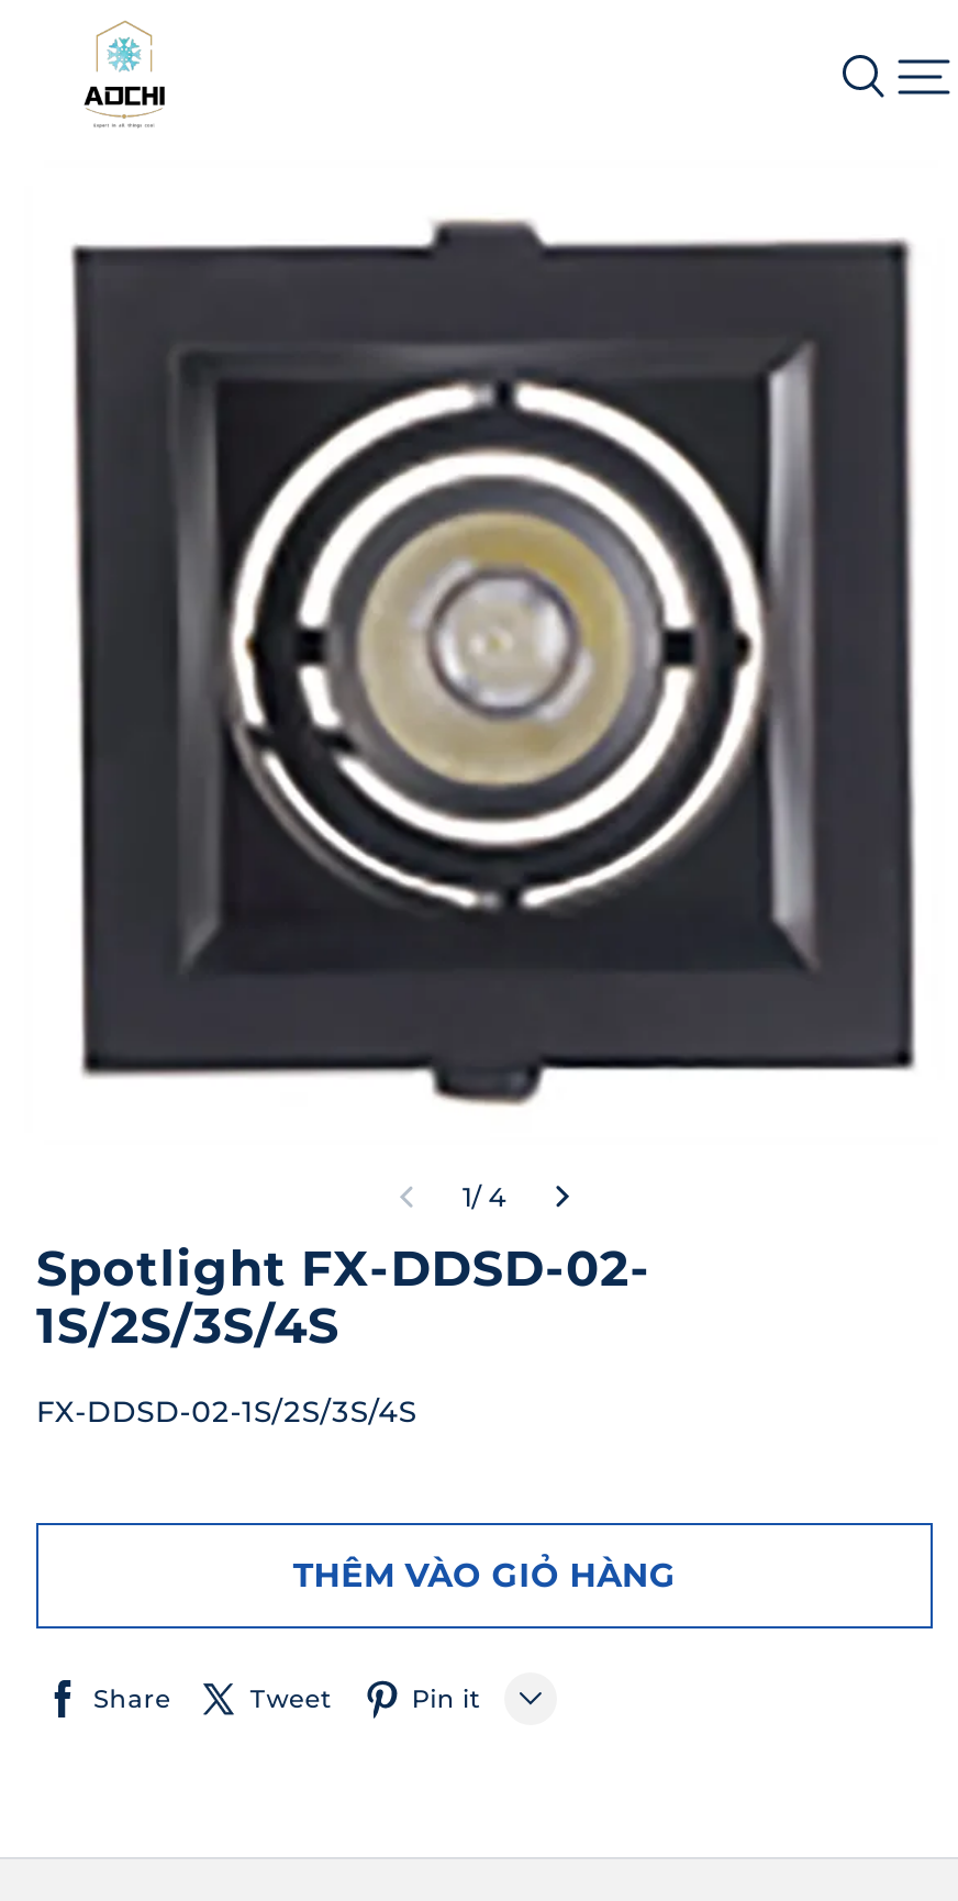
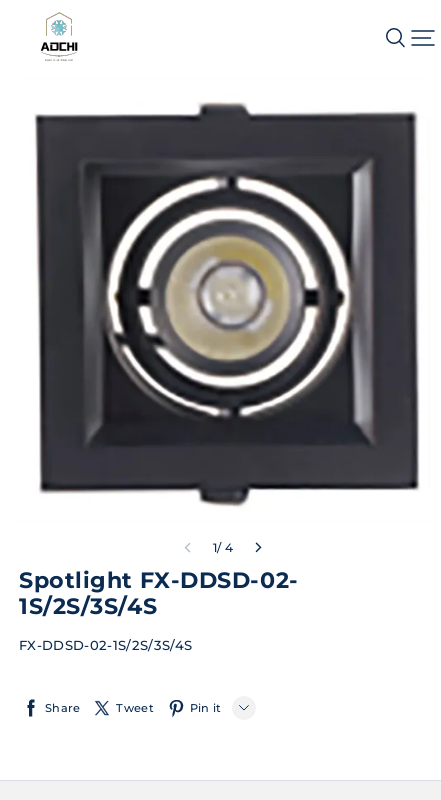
- THÊM VÀO GIỎ HÀNG
